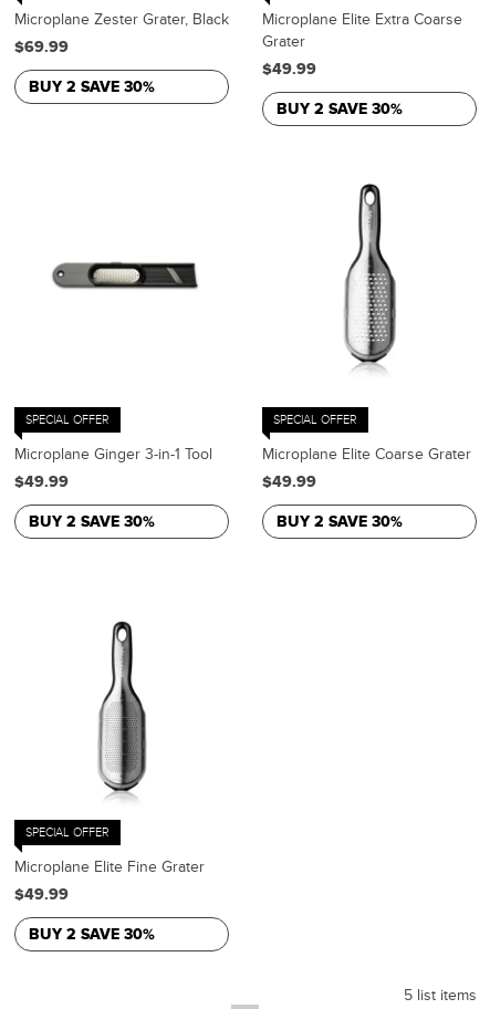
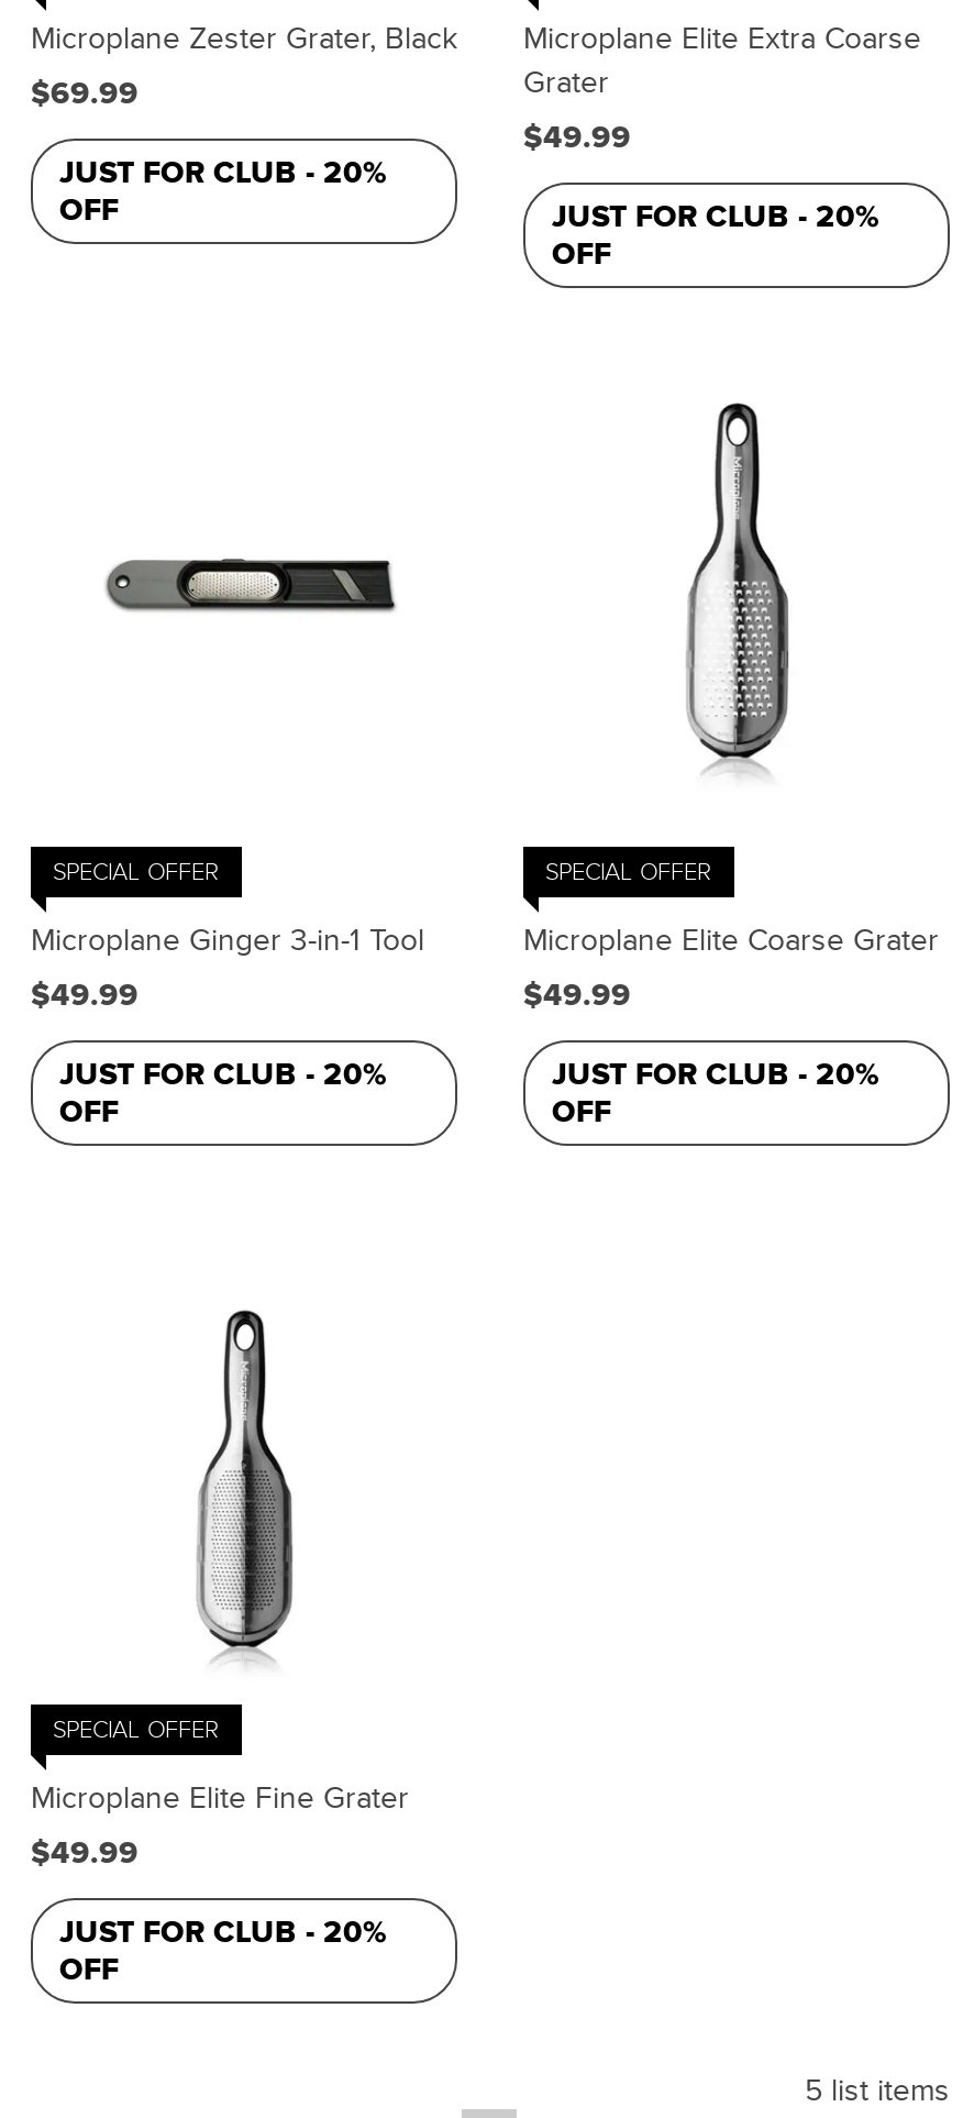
- BUY 2 SAVE 30%
+ JUST FOR CLUB - 20%
+ OFF

- BUY 2 SAVE 30%
+ JUST FOR CLUB - 20%
+ OFF

- BUY 2 SAVE 30%
+ JUST FOR CLUB - 20%
+ OFF

- BUY 2 SAVE 30%
+ JUST FOR CLUB - 20%
+ OFF

- BUY 2 SAVE 30%
+ JUST FOR CLUB - 20%
+ OFF
